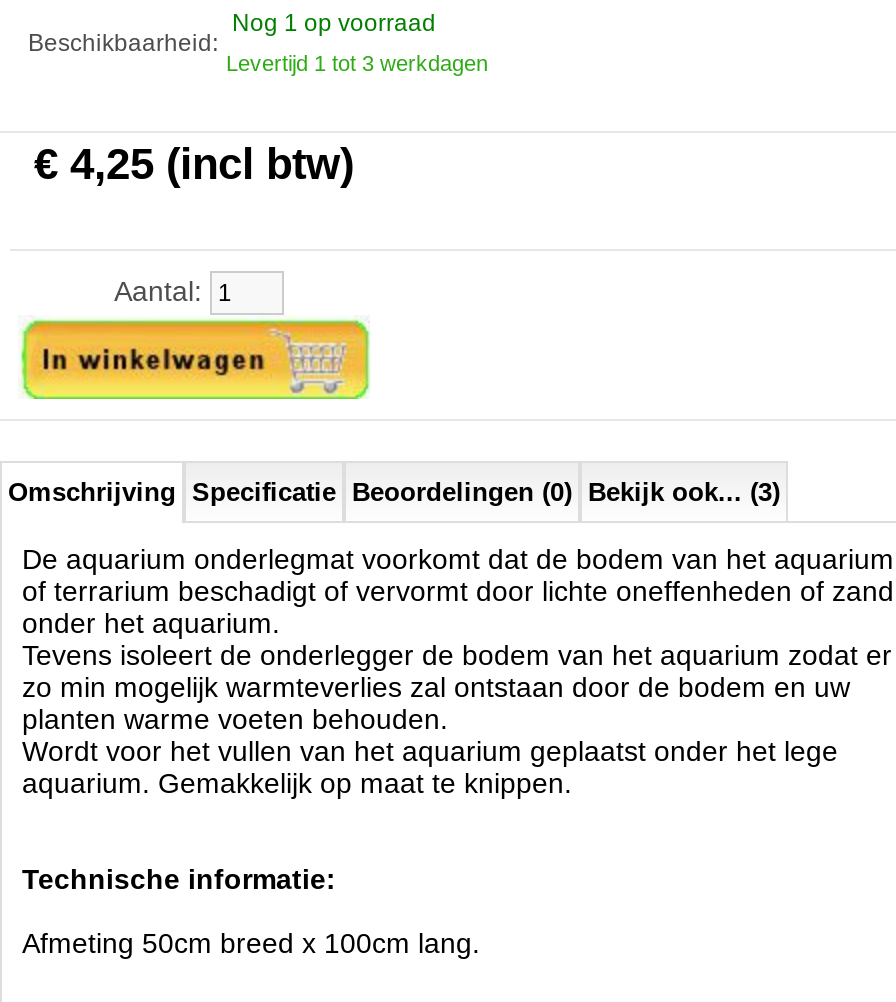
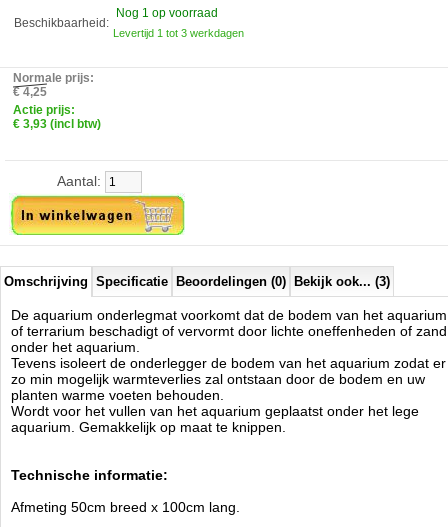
- € 4,25 (incl btw)
+ Normale prijs:
+ € 4,25
+ Actie prijs:
+ € 3,93 (incl btw)
